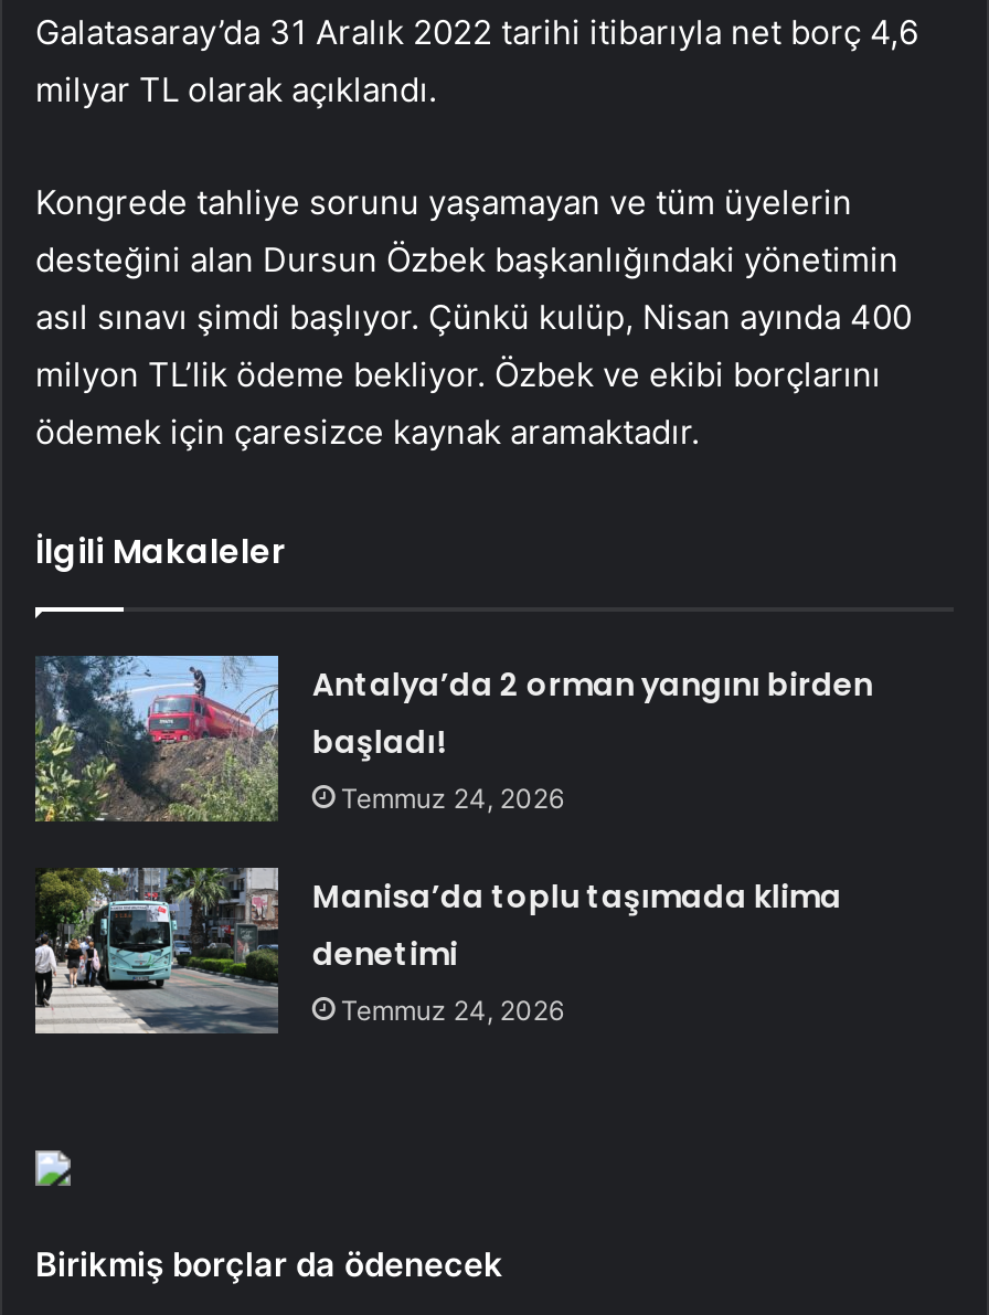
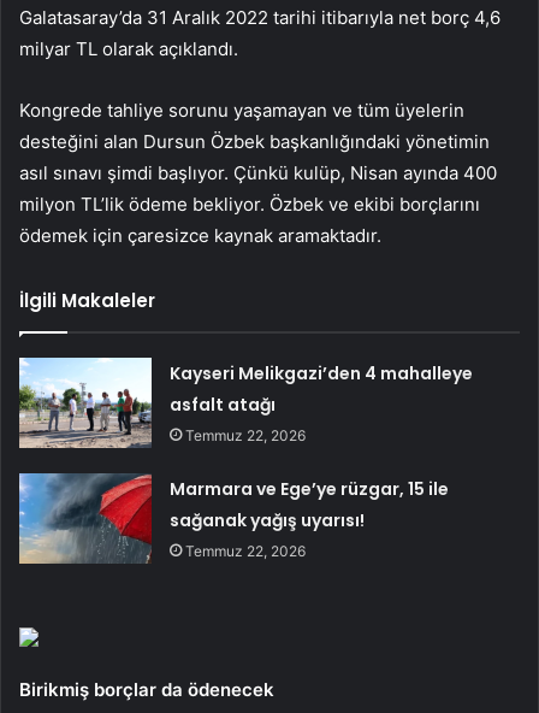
- [image]
- Antalya’da 2 orman yangını birden
- başladı!
- Temmuz 24, 2026
+ [image]
+ Kayseri Melikgazi’den 4 mahalleye
+ asfalt atağı
+ Temmuz 22, 2026

- [image]
- Manisa’da toplu taşımada klima
- denetimi
- Temmuz 24, 2026
+ [image]
+ Marmara ve Ege’ye rüzgar, 15 ile
+ sağanak yağış uyarısı!
+ Temmuz 22, 2026
